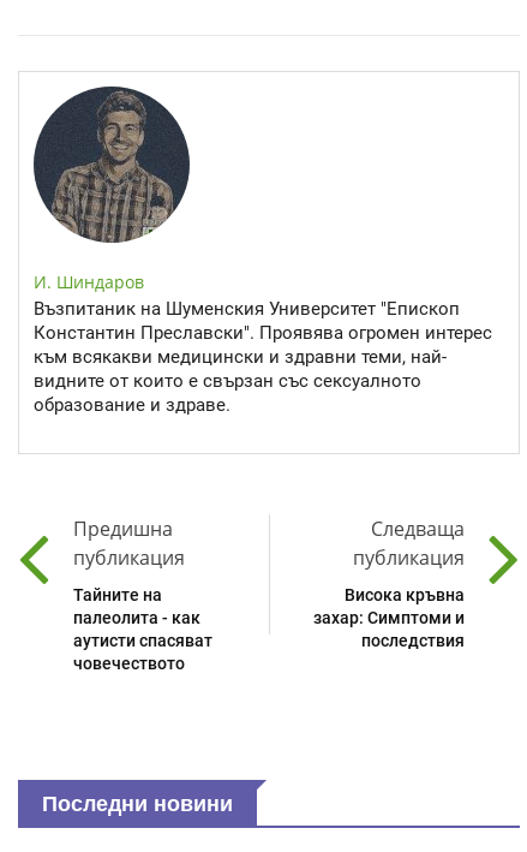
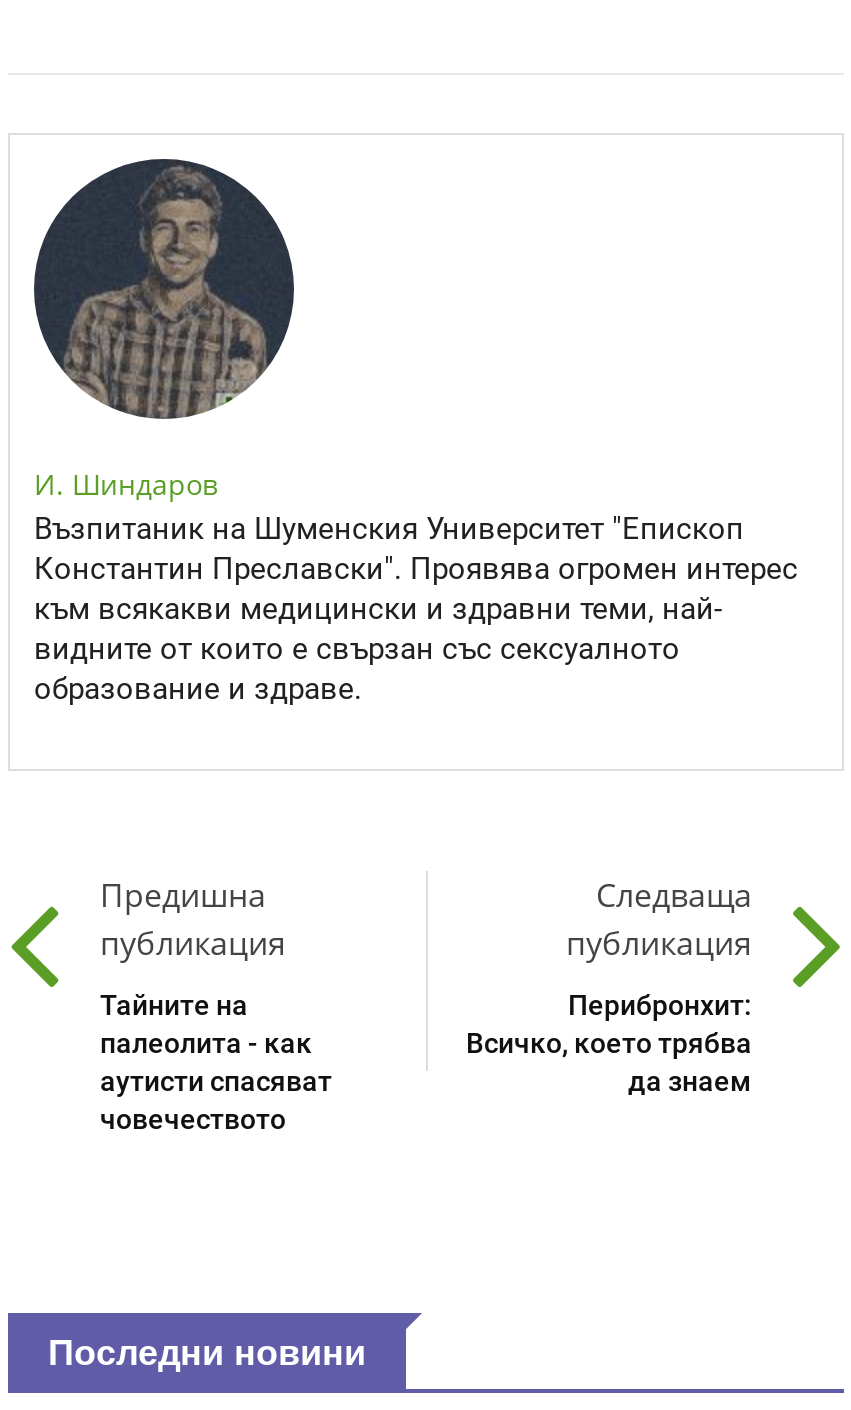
- Висока кръвна
- захар: Симптоми и
- последствия
+ Перибронхит:
+ Всичко, което трябва
+ да знаем
